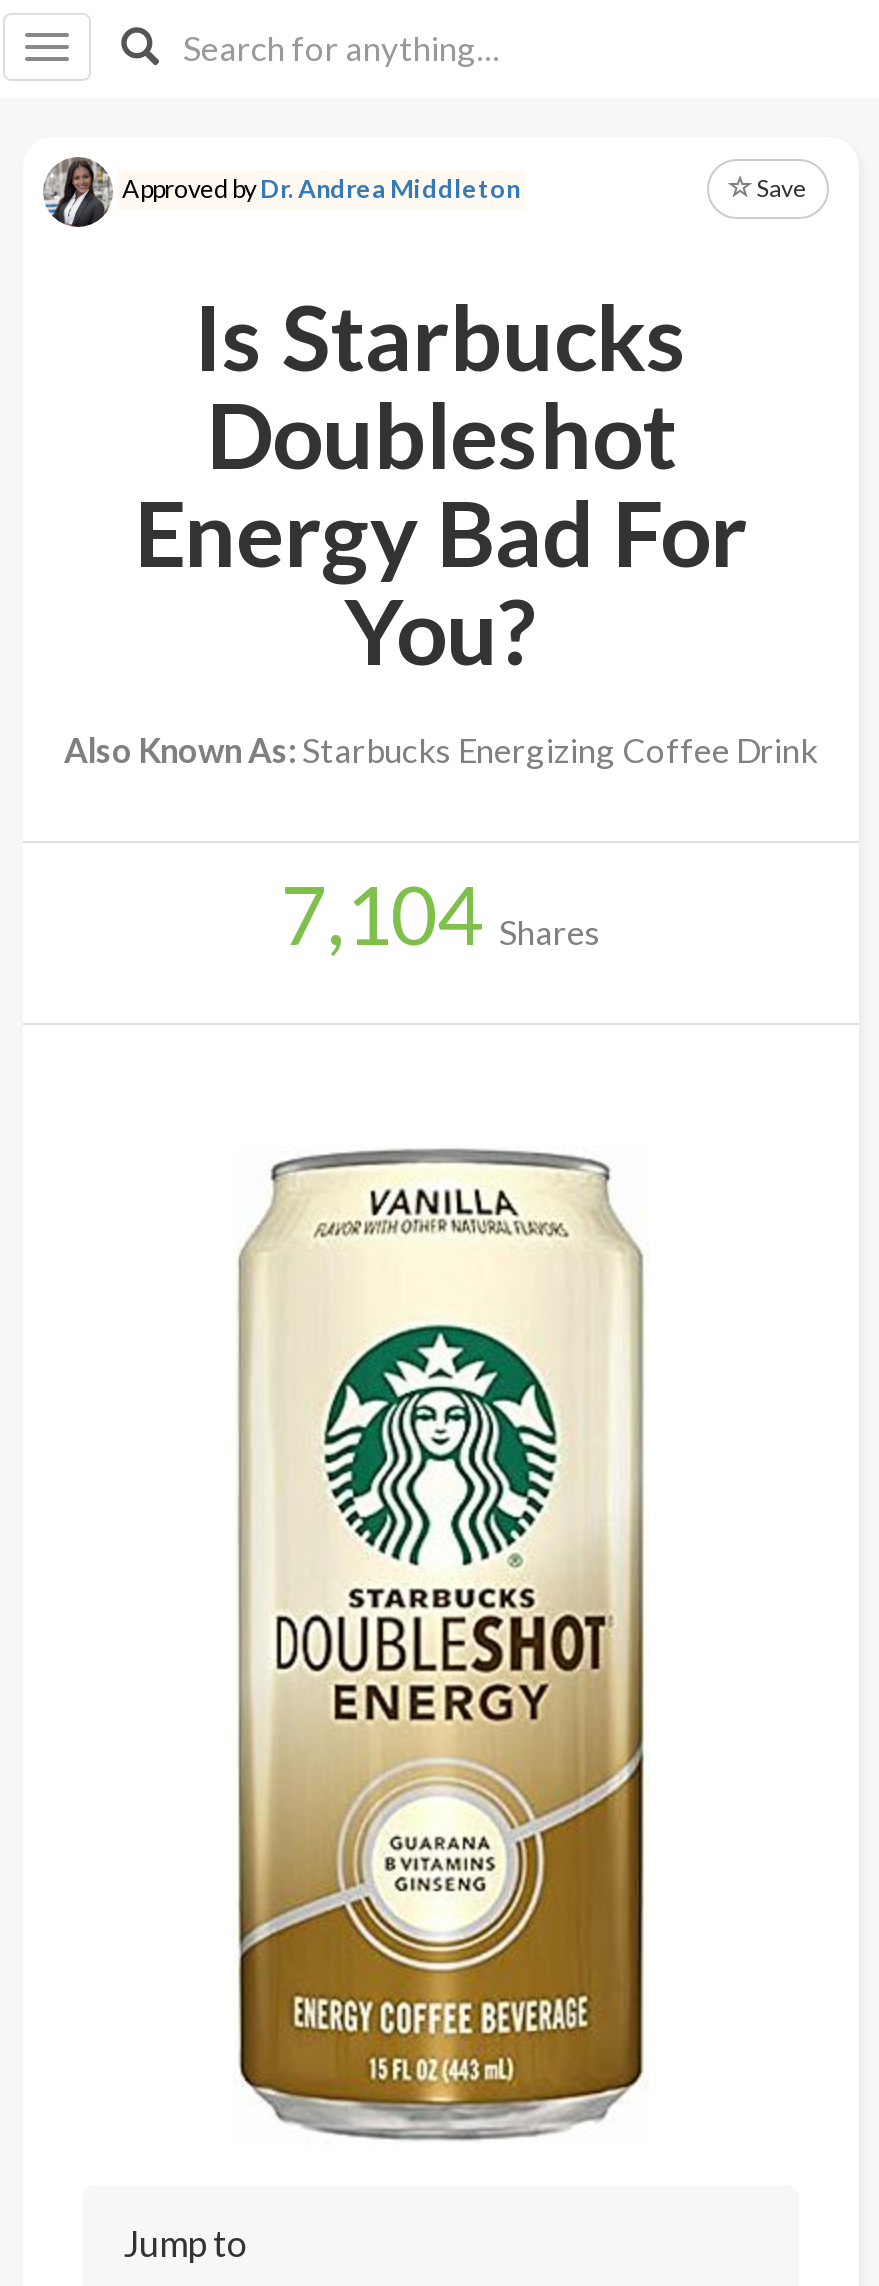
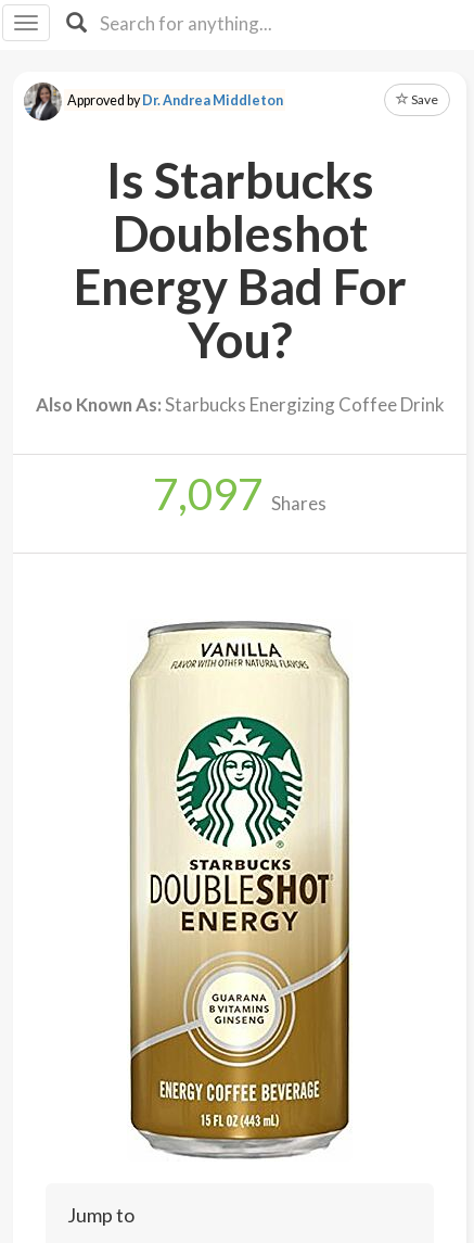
- 7,104 Shares
+ 7,097 Shares
